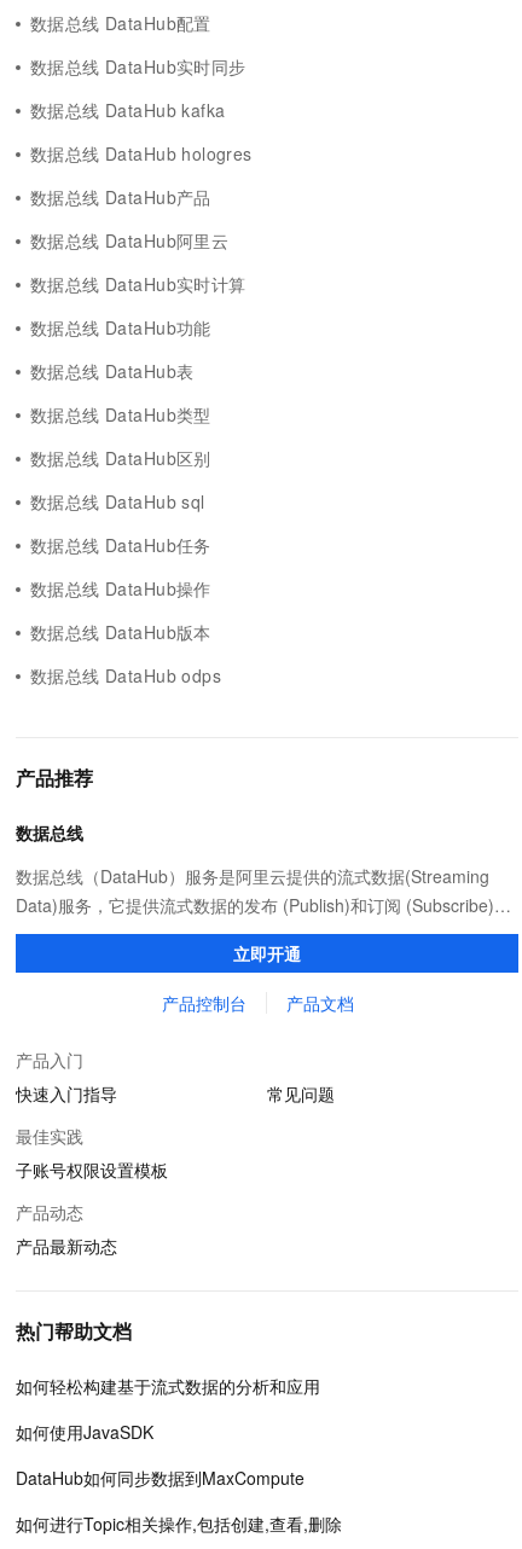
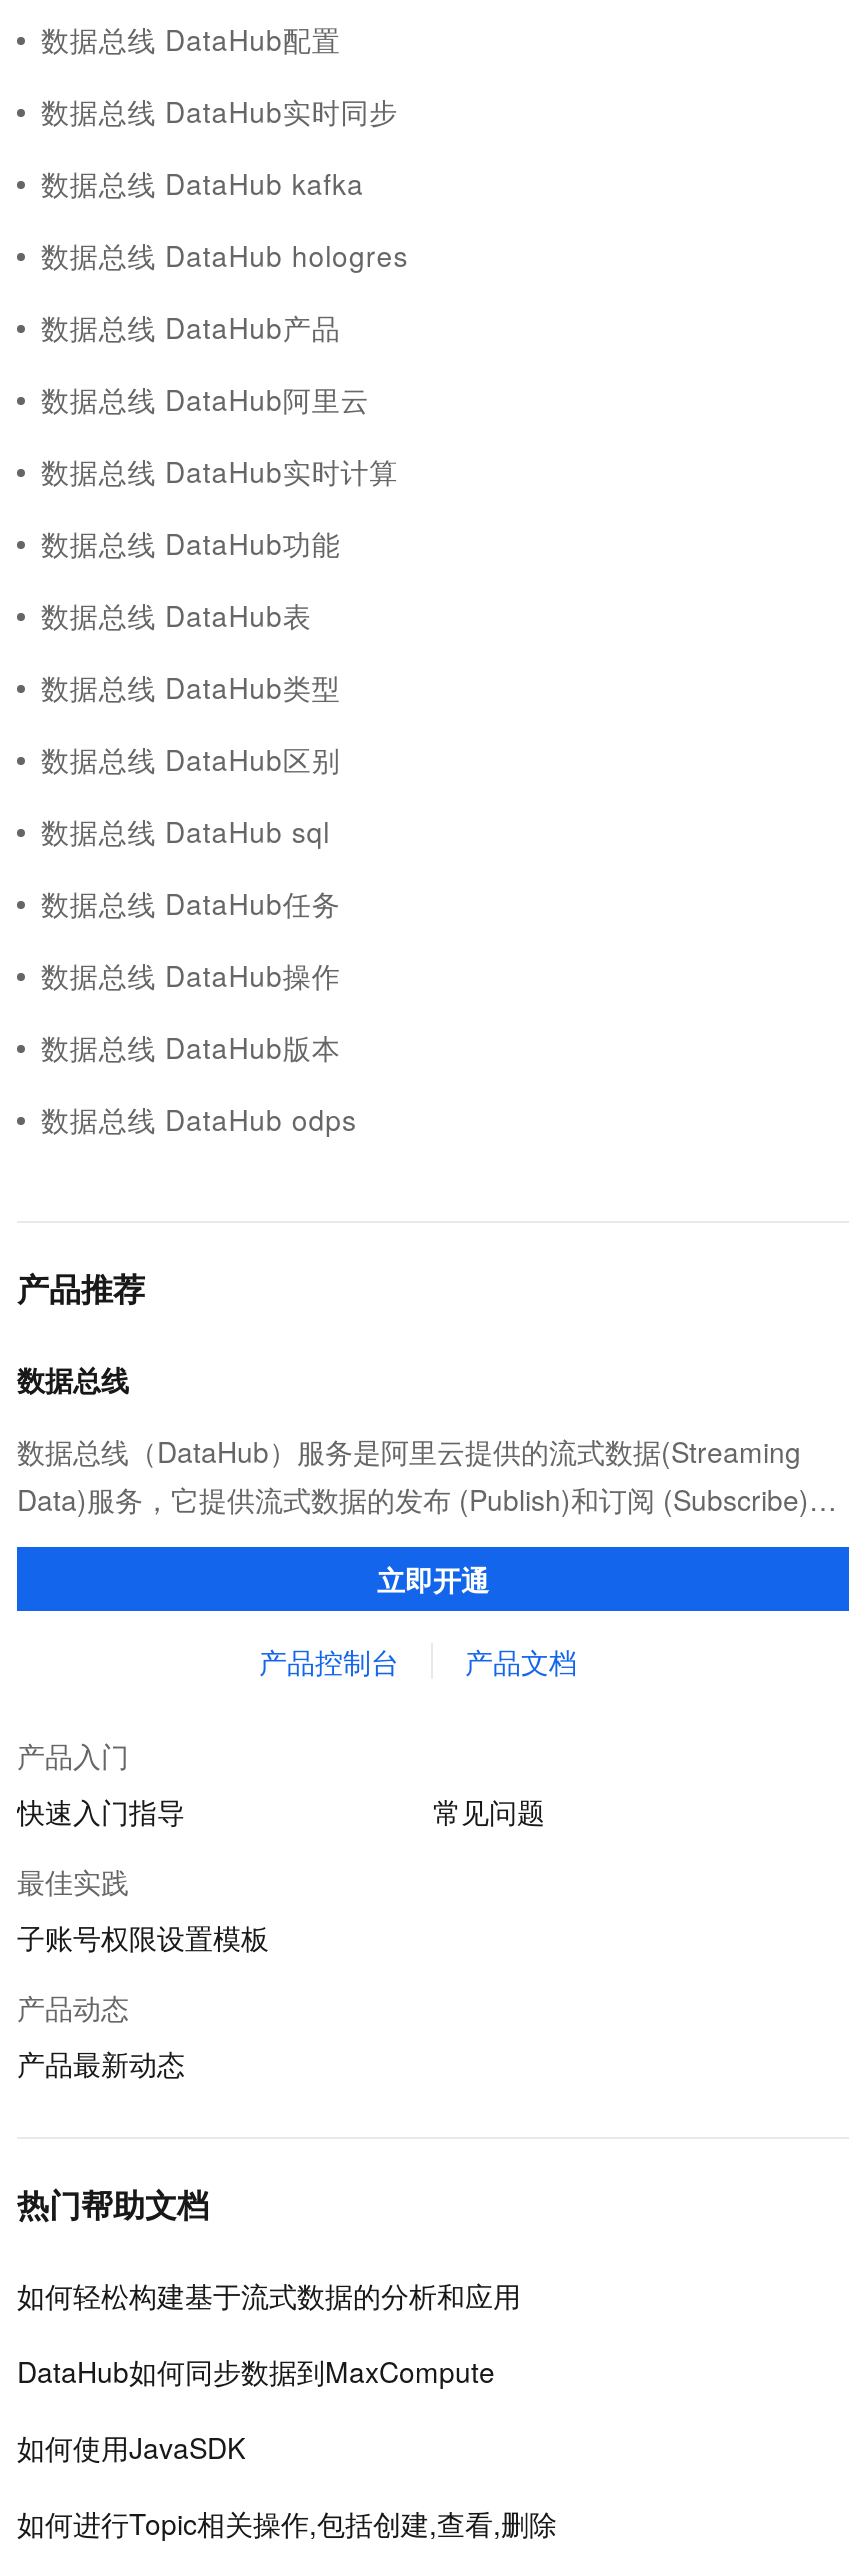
moved down: 如何使用JavaSDK

moved up: DataHub如何同步数据到MaxCompute
